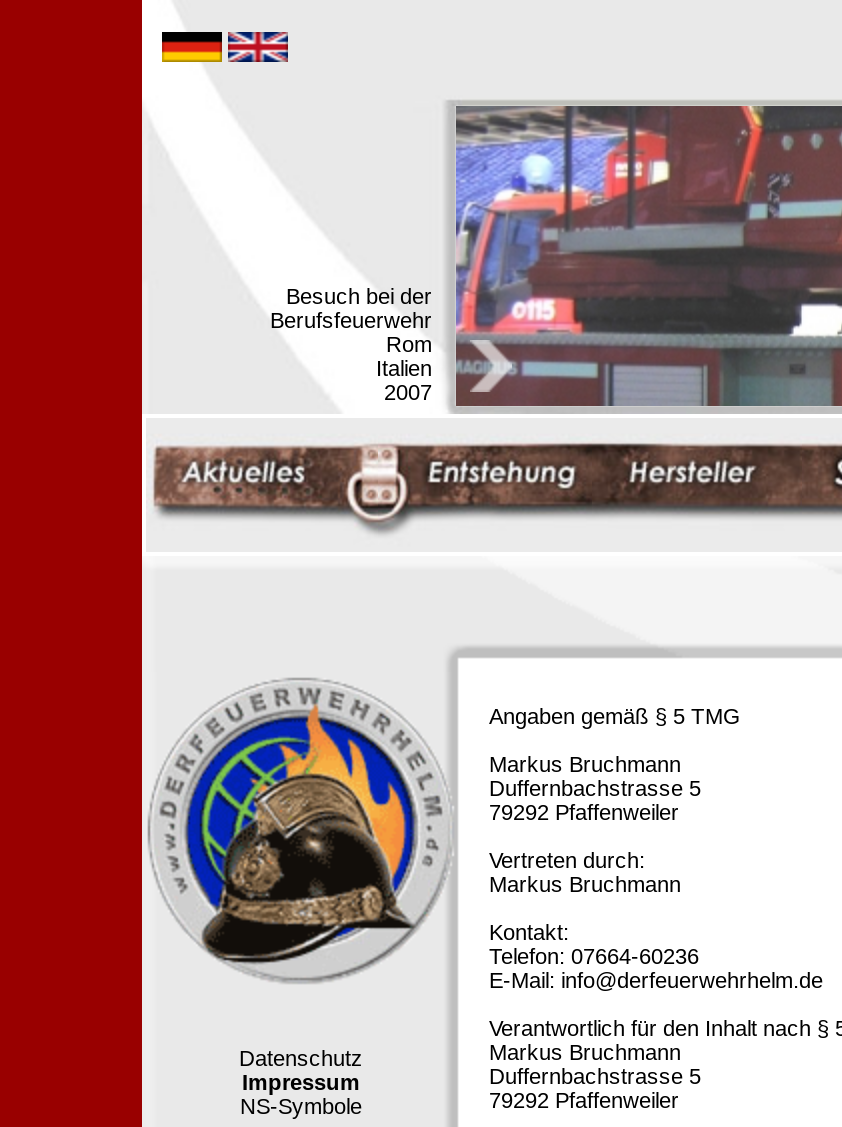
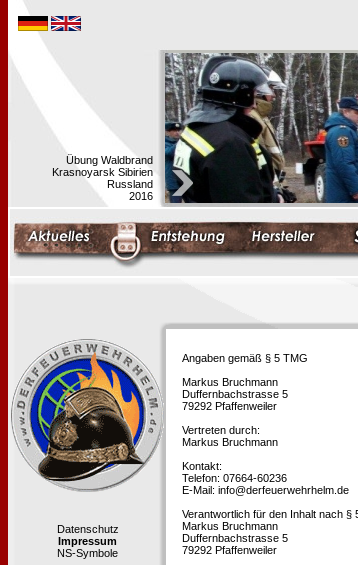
- [image]
- Besuch bei der
- Berufsfeuerwehr
- Rom
- Italien
- 2007
+ [image]
+ Übung Waldbrand
+ Krasnoyarsk Sibirien
+ Russland
+ 2016
